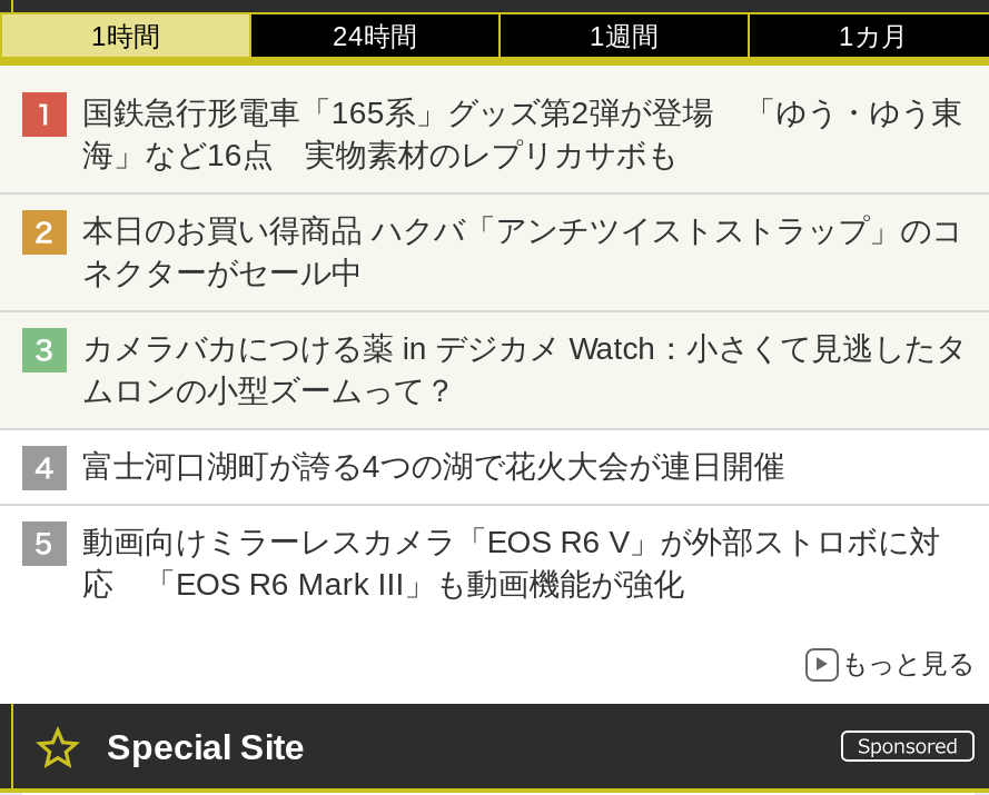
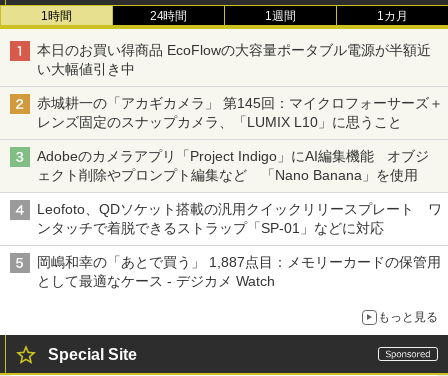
- 国鉄急行形電車「165系」グッズ第2弾が登場 「ゆう・ゆう東
- 海」など16点 実物素材のレプリカサボも
+ 本日のお買い得商品 EcoFlowの大容量ポータブル電源が半額近
+ い大幅値引き中

- 本日のお買い得商品 ハクバ「アンチツイストストラップ」のコ
- ネクターがセール中
+ 赤城耕一の「アカギカメラ」 第145回：マイクロフォーサーズ＋
+ レンズ固定のスナップカメラ、「LUMIX L10」に思うこと

- カメラバカにつける薬 in デジカメ Watch：小さくて見逃したタ
- ムロンの小型ズームって？
+ Adobeのカメラアプリ「Project Indigo」にAI編集機能 オブジ
+ ェクト削除やプロンプト編集など 「Nano Banana」を使用

- 富士河口湖町が誇る4つの湖で花火大会が連日開催
+ Leofoto、QDソケット搭載の汎用クイックリリースプレート ワ
+ ンタッチで着脱できるストラップ「SP-01」などに対応

- 動画向けミラーレスカメラ「EOS R6 V」が外部ストロボに対
- 応 「EOS R6 Mark III」も動画機能が強化
+ 岡嶋和幸の「あとで買う」 1,887点目：メモリーカードの保管用
+ として最適なケース - デジカメ Watch
